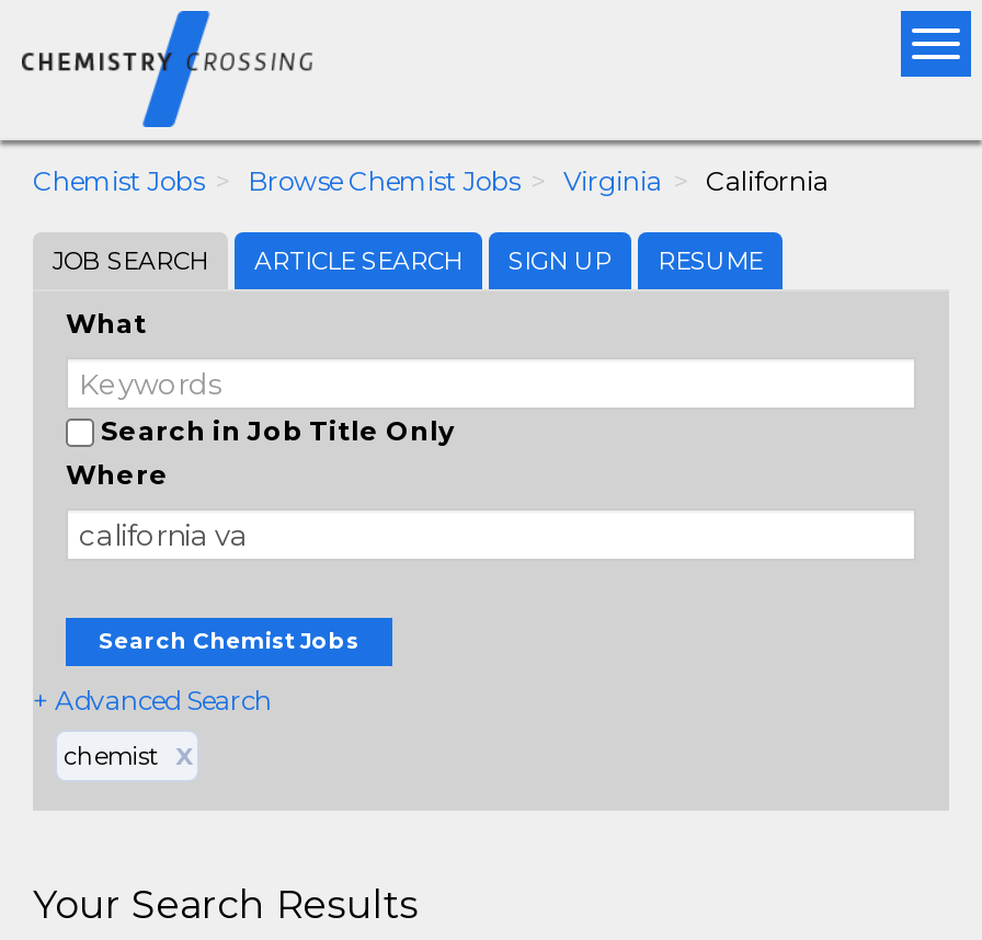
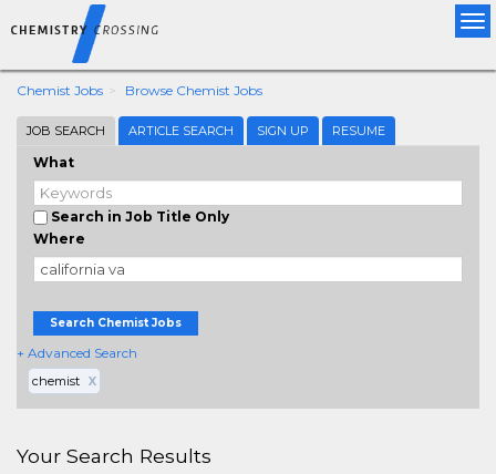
- Virginia
- California
